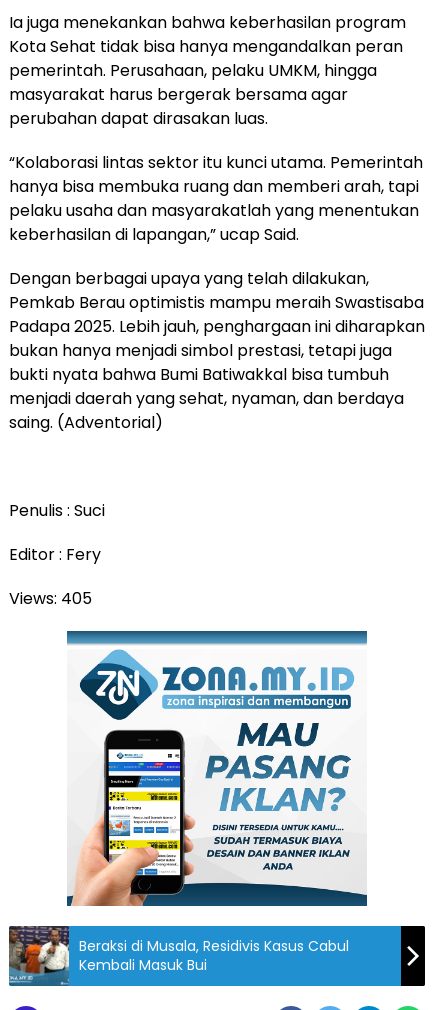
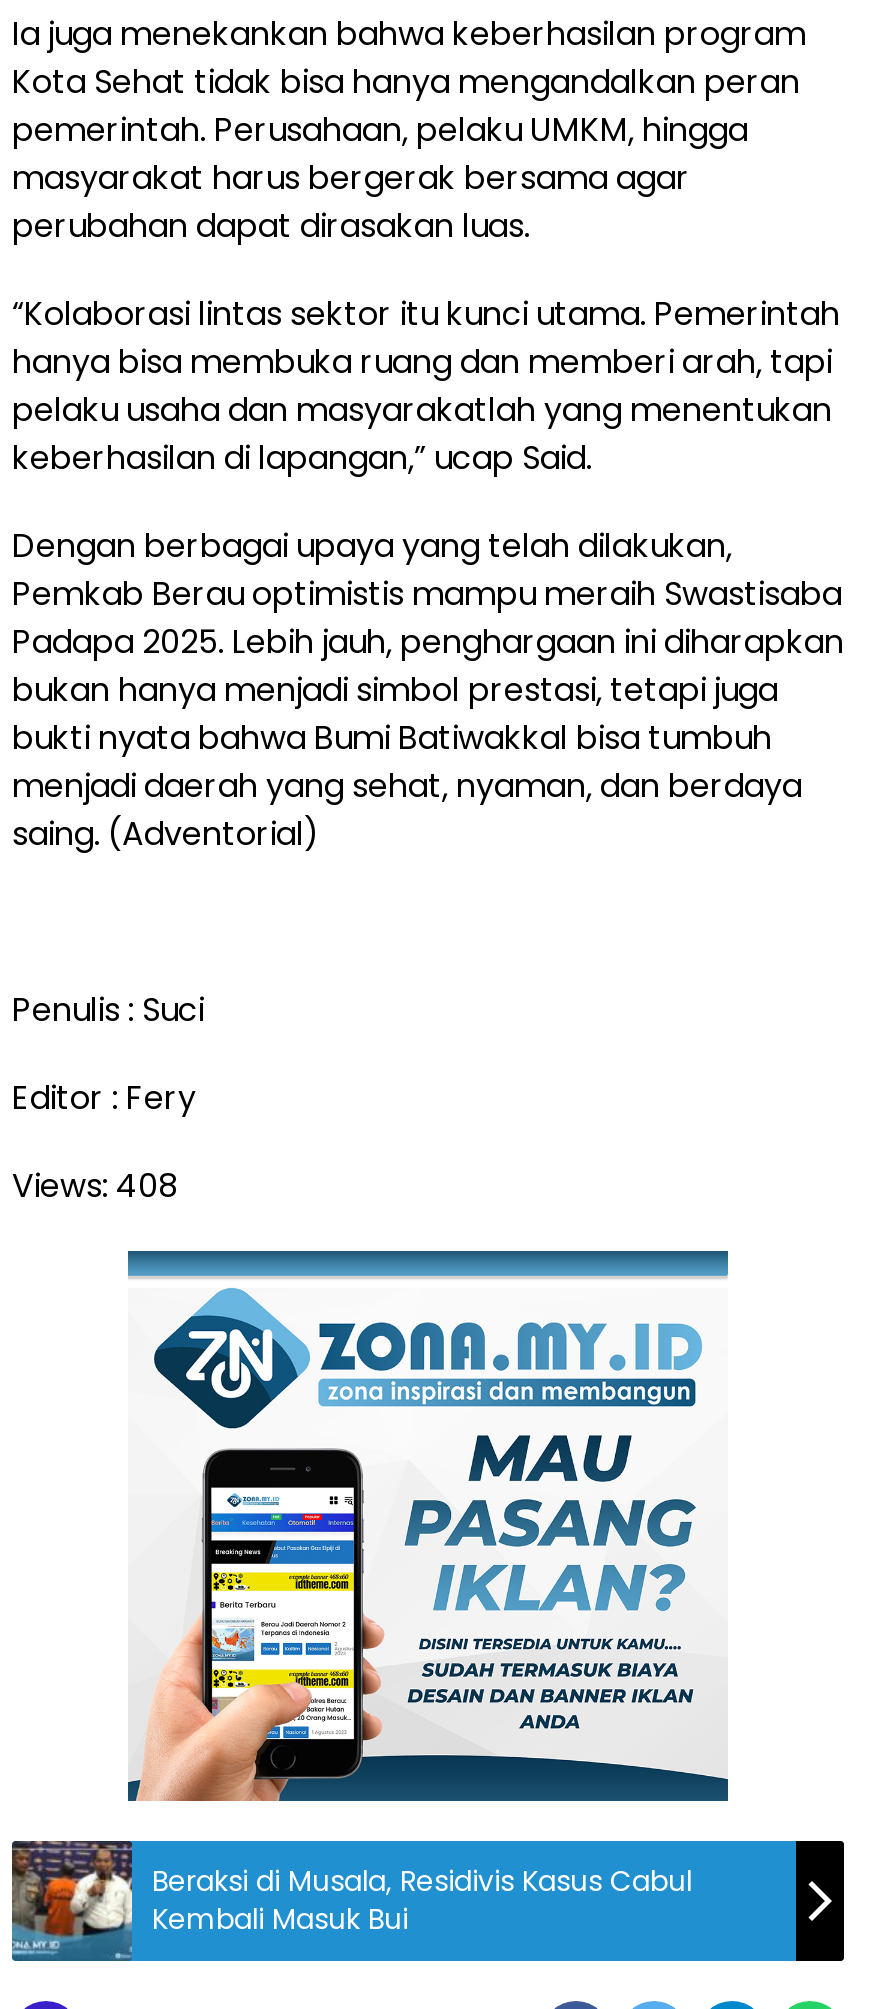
- Views: 405
+ Views: 408
